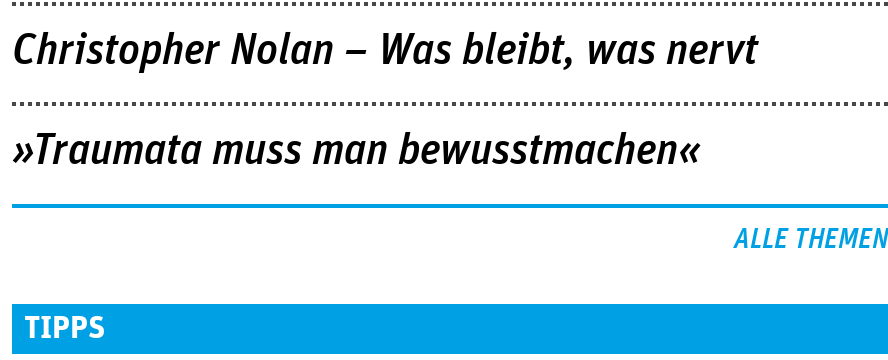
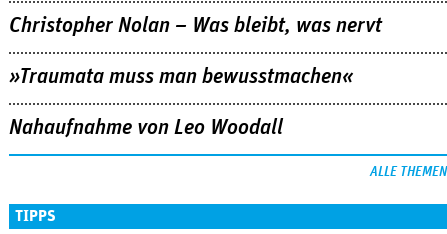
+ Nahaufnahme von Leo Woodall
